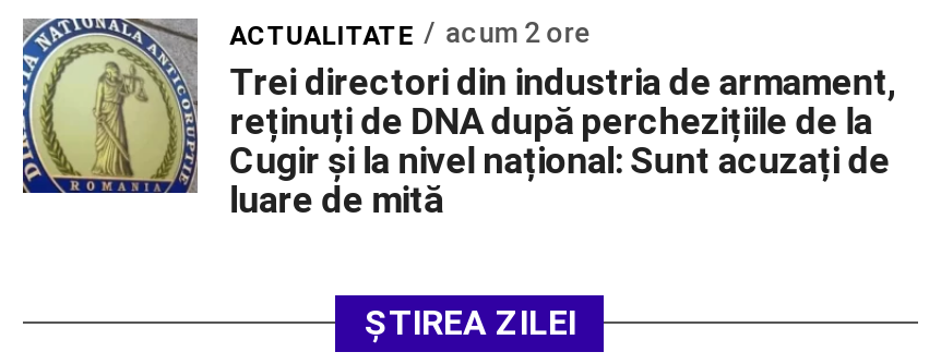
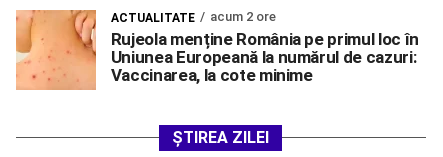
- [image]
- Trei directori din industria de armament,
- reținuți de DNA după perchezițiile de la
- Cugir și la nivel național: Sunt acuzați de
- luare de mită
+ [image]
+ Rujeola menține România pe primul loc în
+ Uniunea Europeană la numărul de cazuri:
+ Vaccinarea, la cote minime
